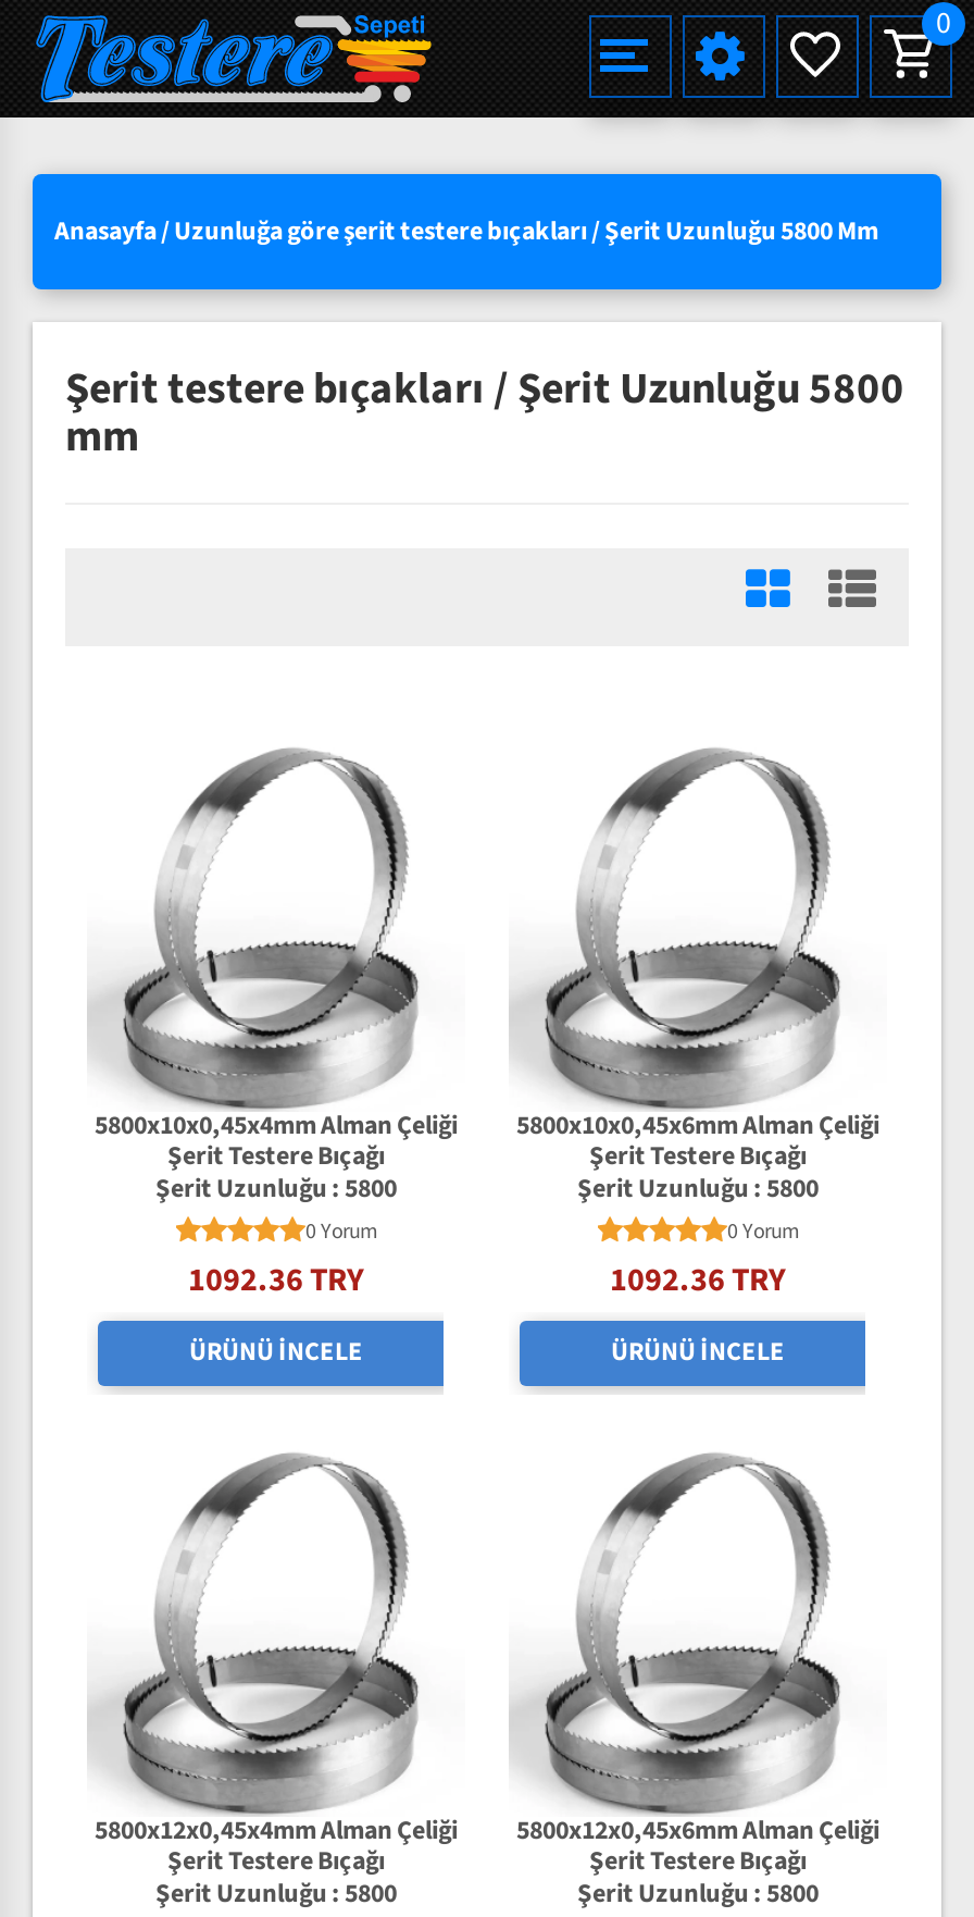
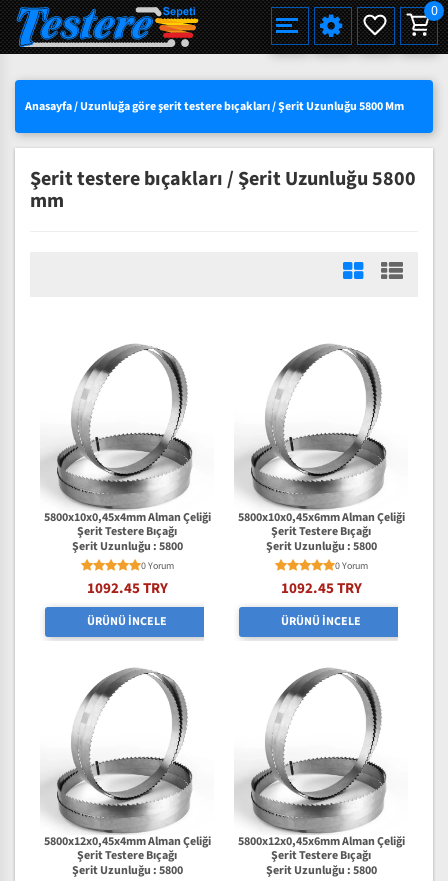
- 1092.36 TRY
+ 1092.45 TRY

- 1092.36 TRY
+ 1092.45 TRY
